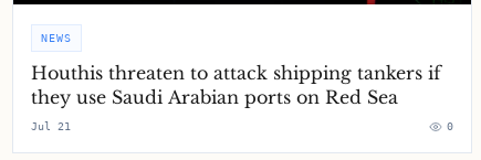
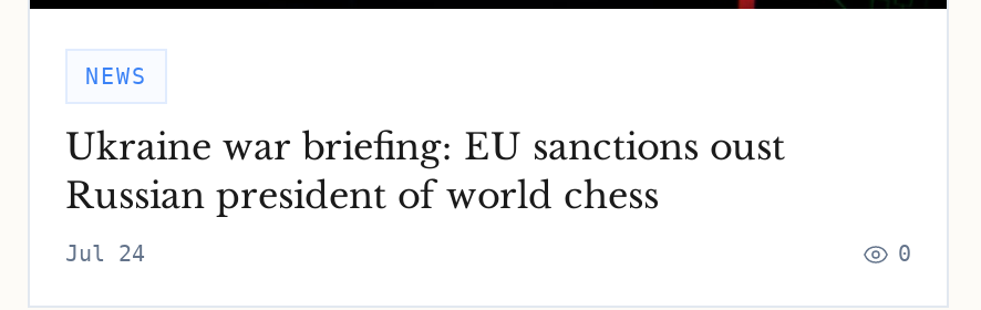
- Houthis threaten to attack shipping tankers if
- they use Saudi Arabian ports on Red Sea
+ Ukraine war briefing: EU sanctions oust
+ Russian president of world chess

- Jul 21
+ Jul 24
